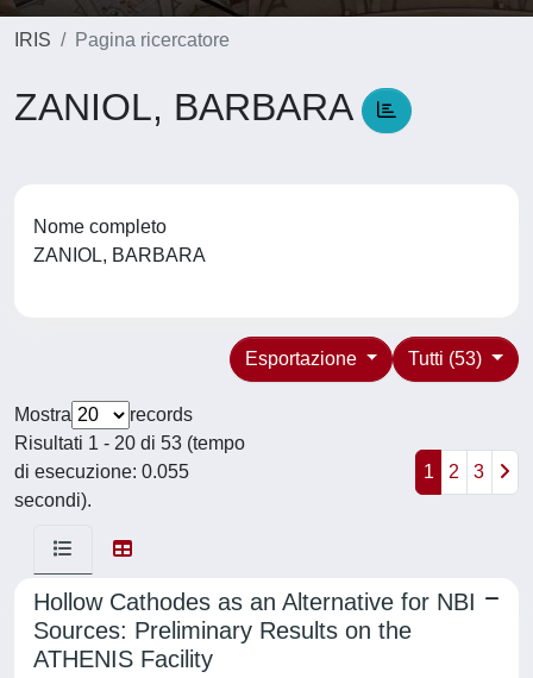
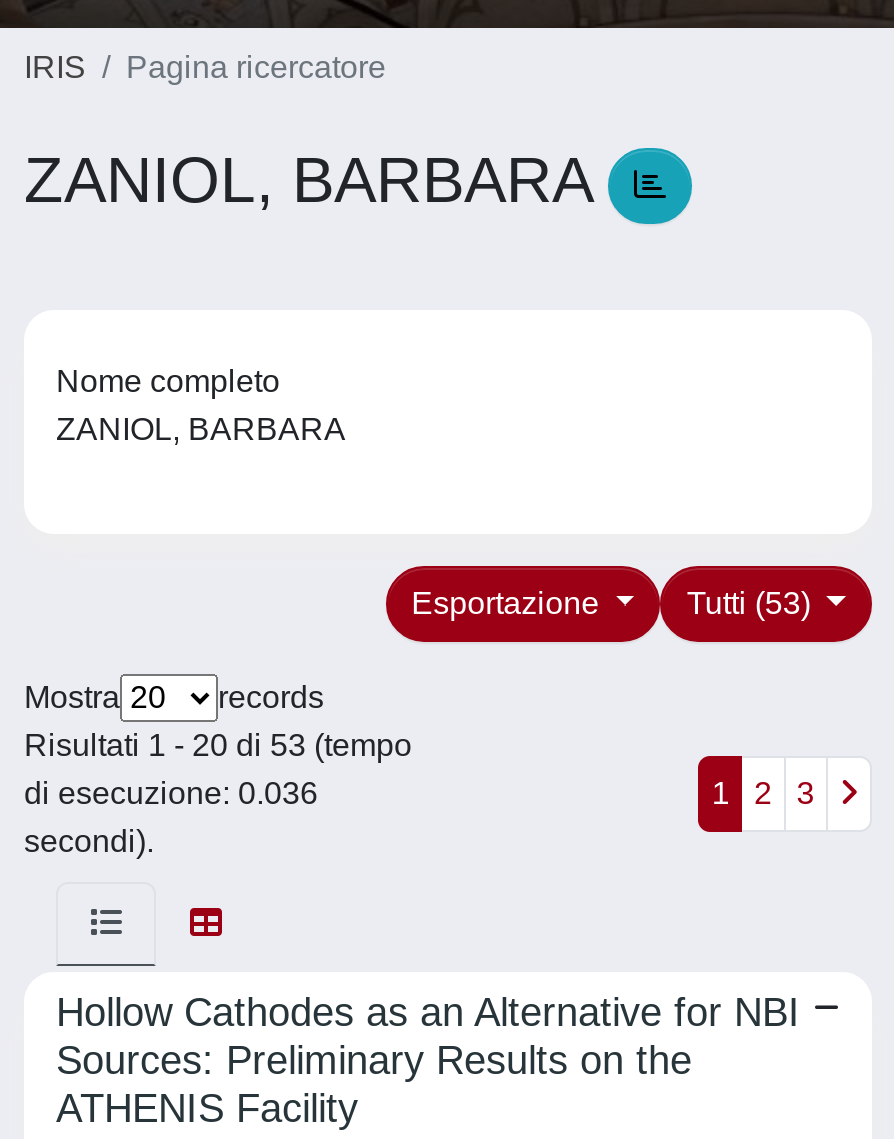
- di esecuzione: 0.055
+ di esecuzione: 0.036
